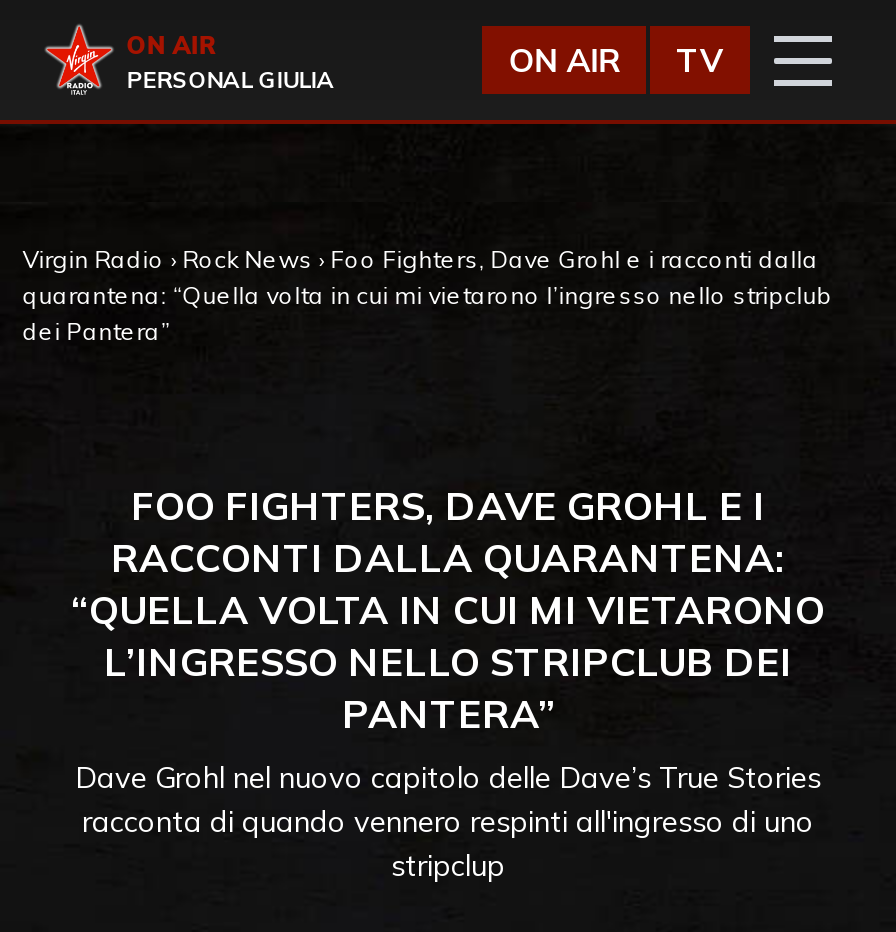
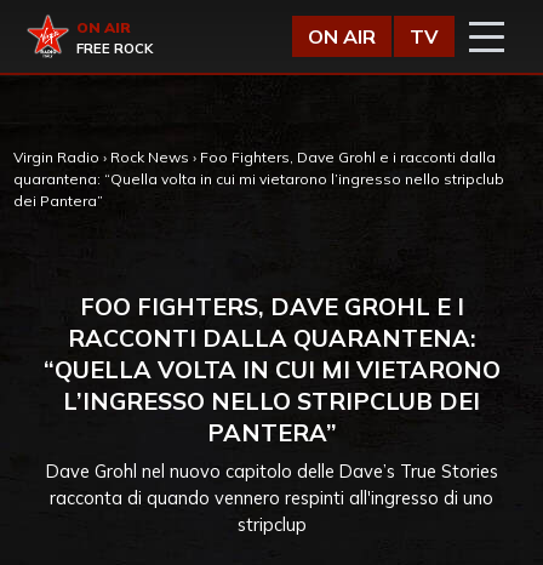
- PERSONAL GIULIA
+ FREE ROCK
